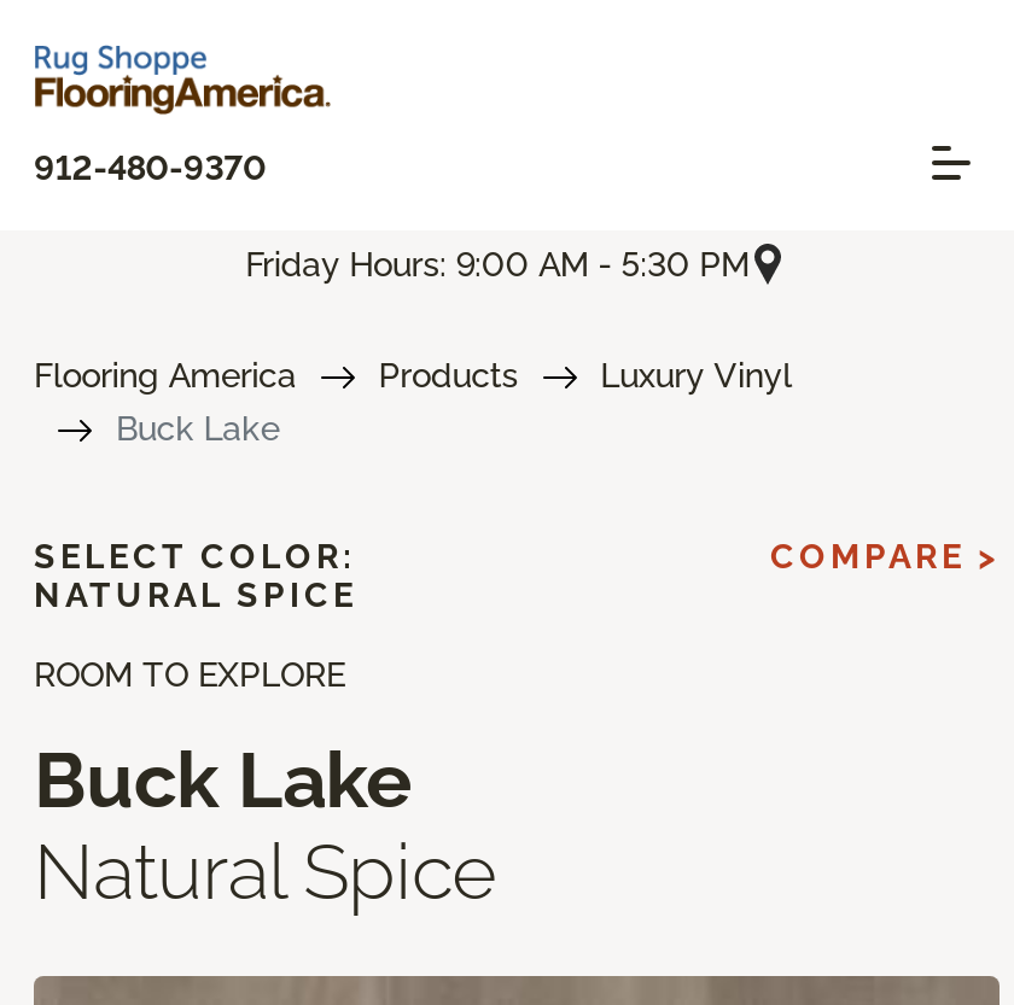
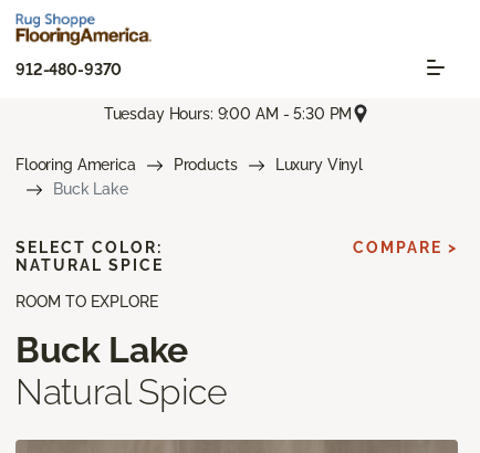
- Friday Hours: 9:00 AM - 5:30 PM
+ Tuesday Hours: 9:00 AM - 5:30 PM
